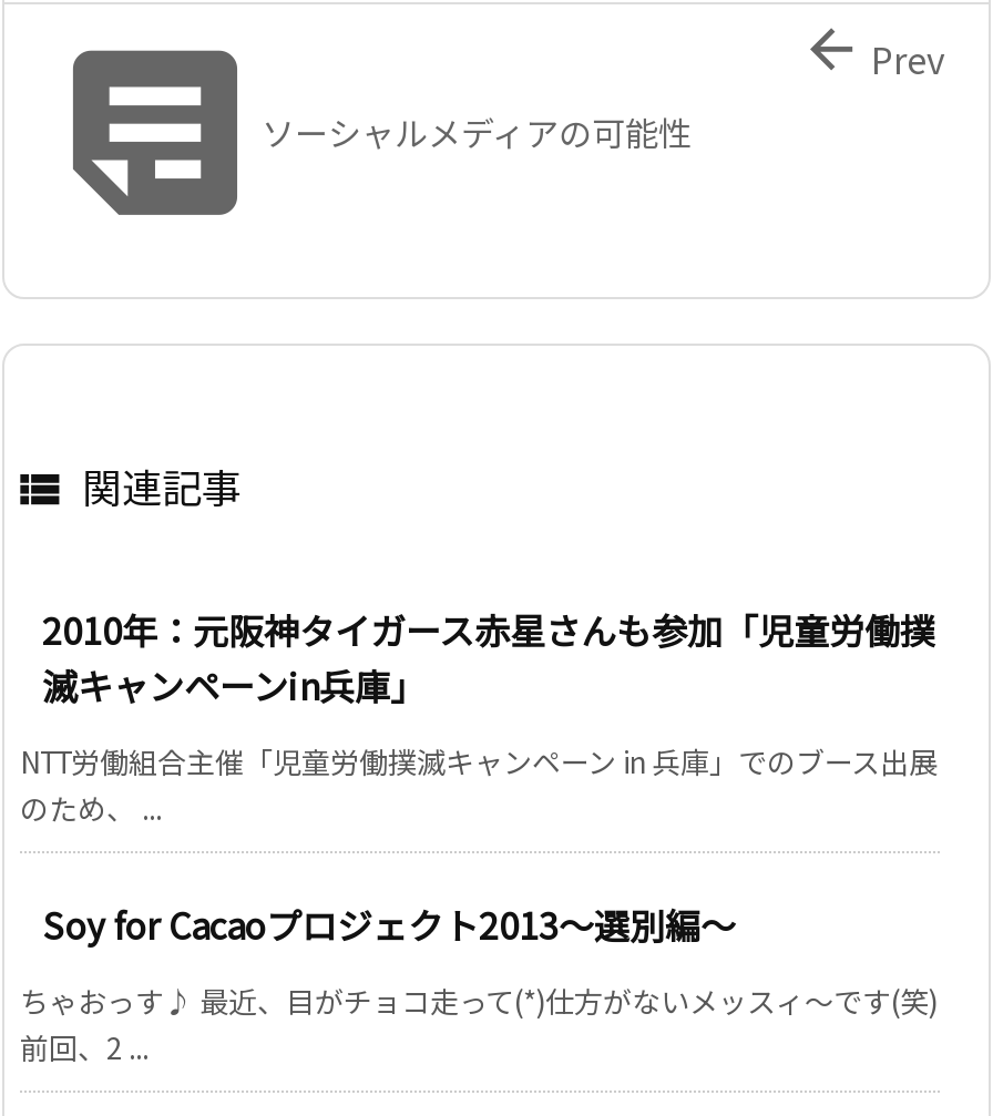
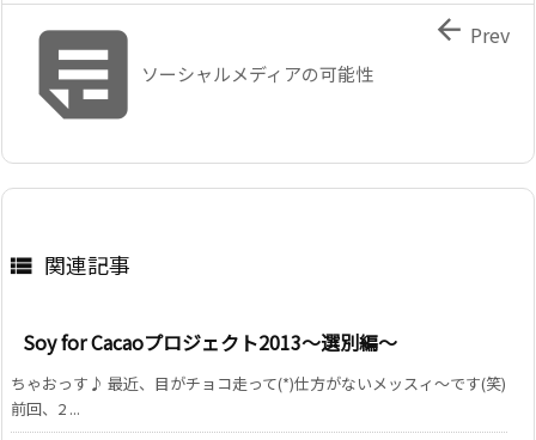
- 2010年：元阪神タイガース赤星さんも参加「児童労働撲
- 滅キャンペーンin兵庫」
- NTT労働組合主催「児童労働撲滅キャンペーン in 兵庫」でのブース出展
- のため、 ...
